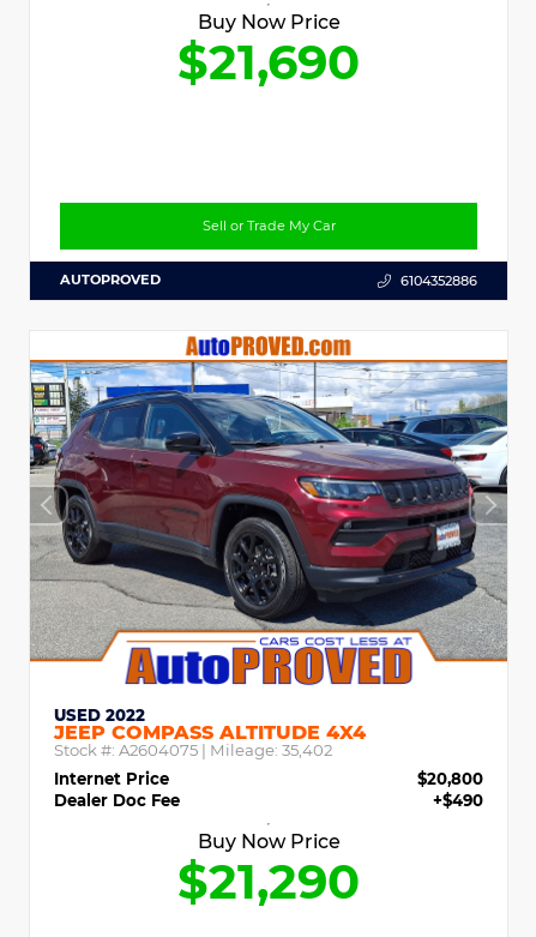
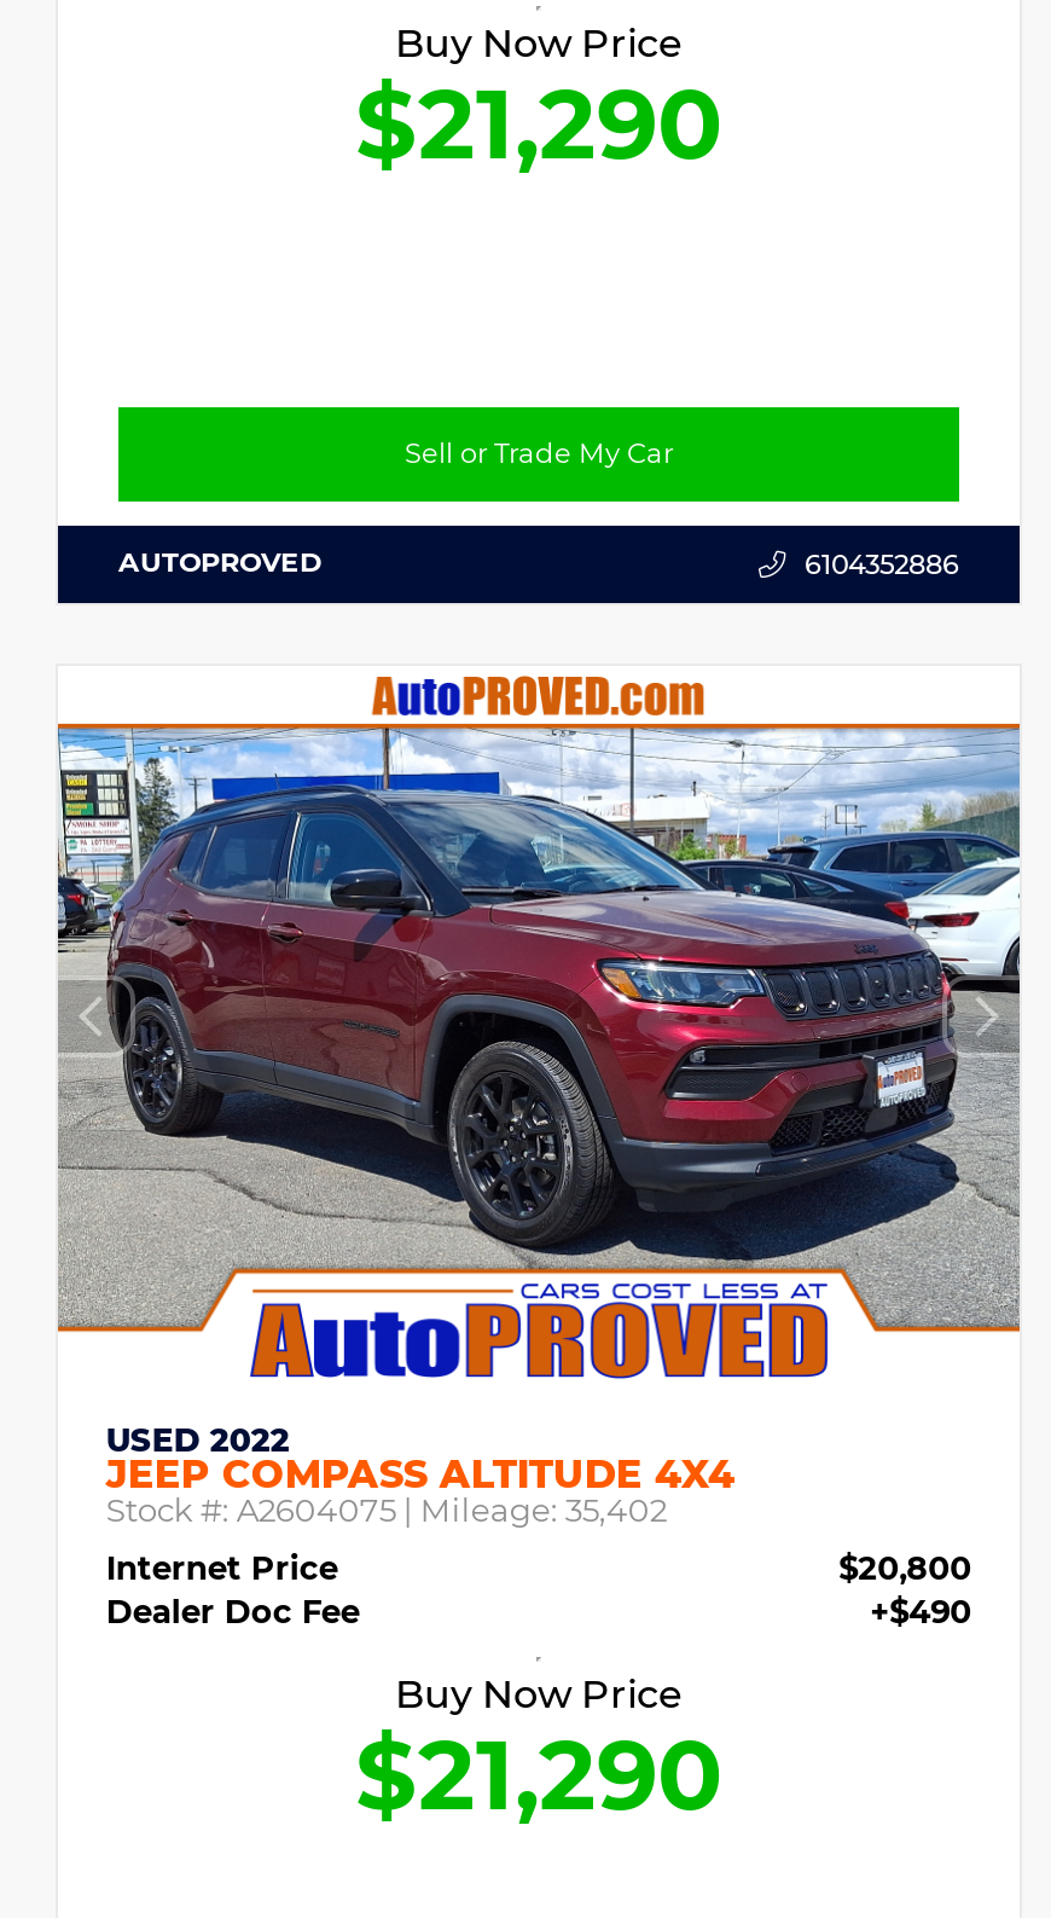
- $21,690
+ $21,290
